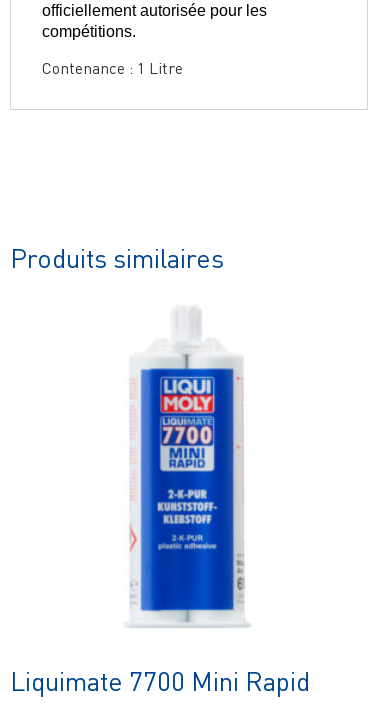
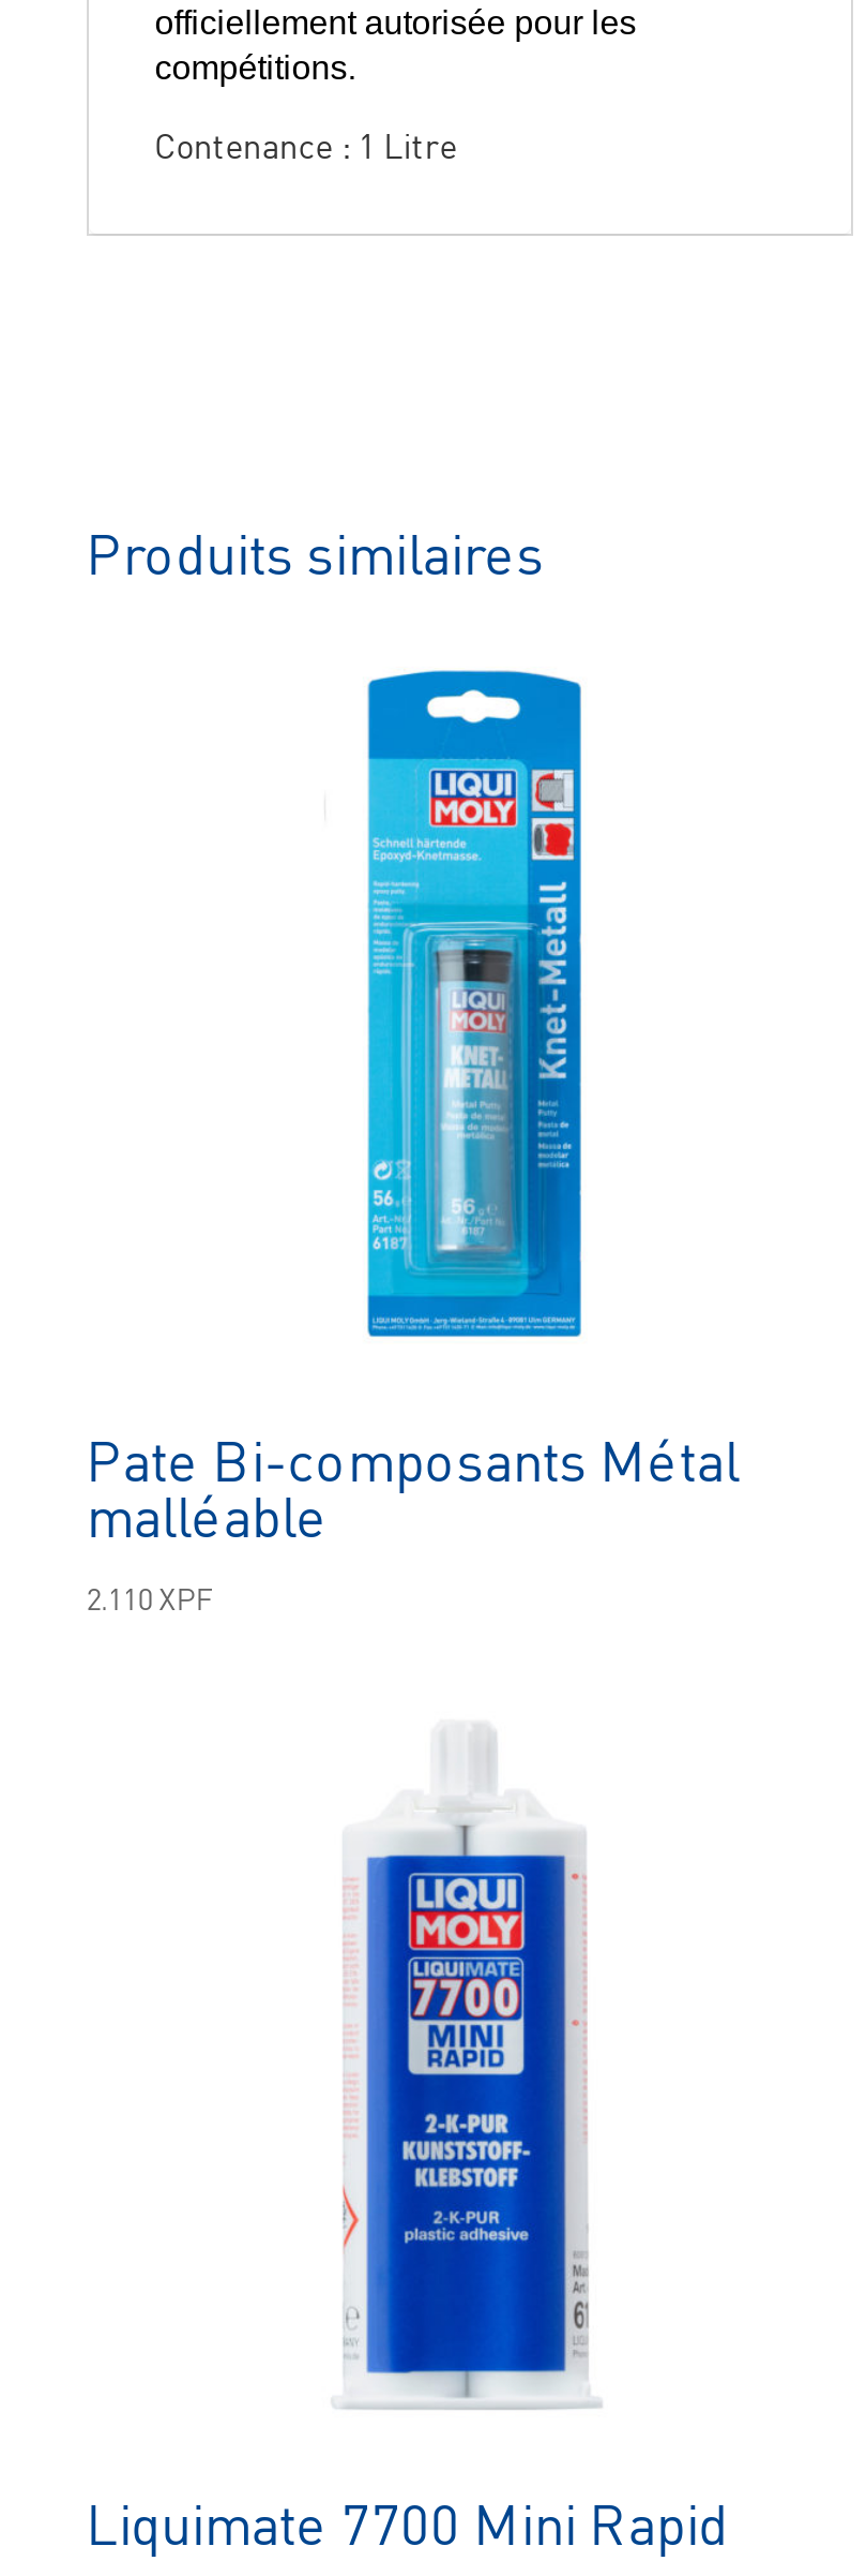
+ Pate Bi-composants Métal
+ malléable
+ 2.110 XPF

+ [image]
